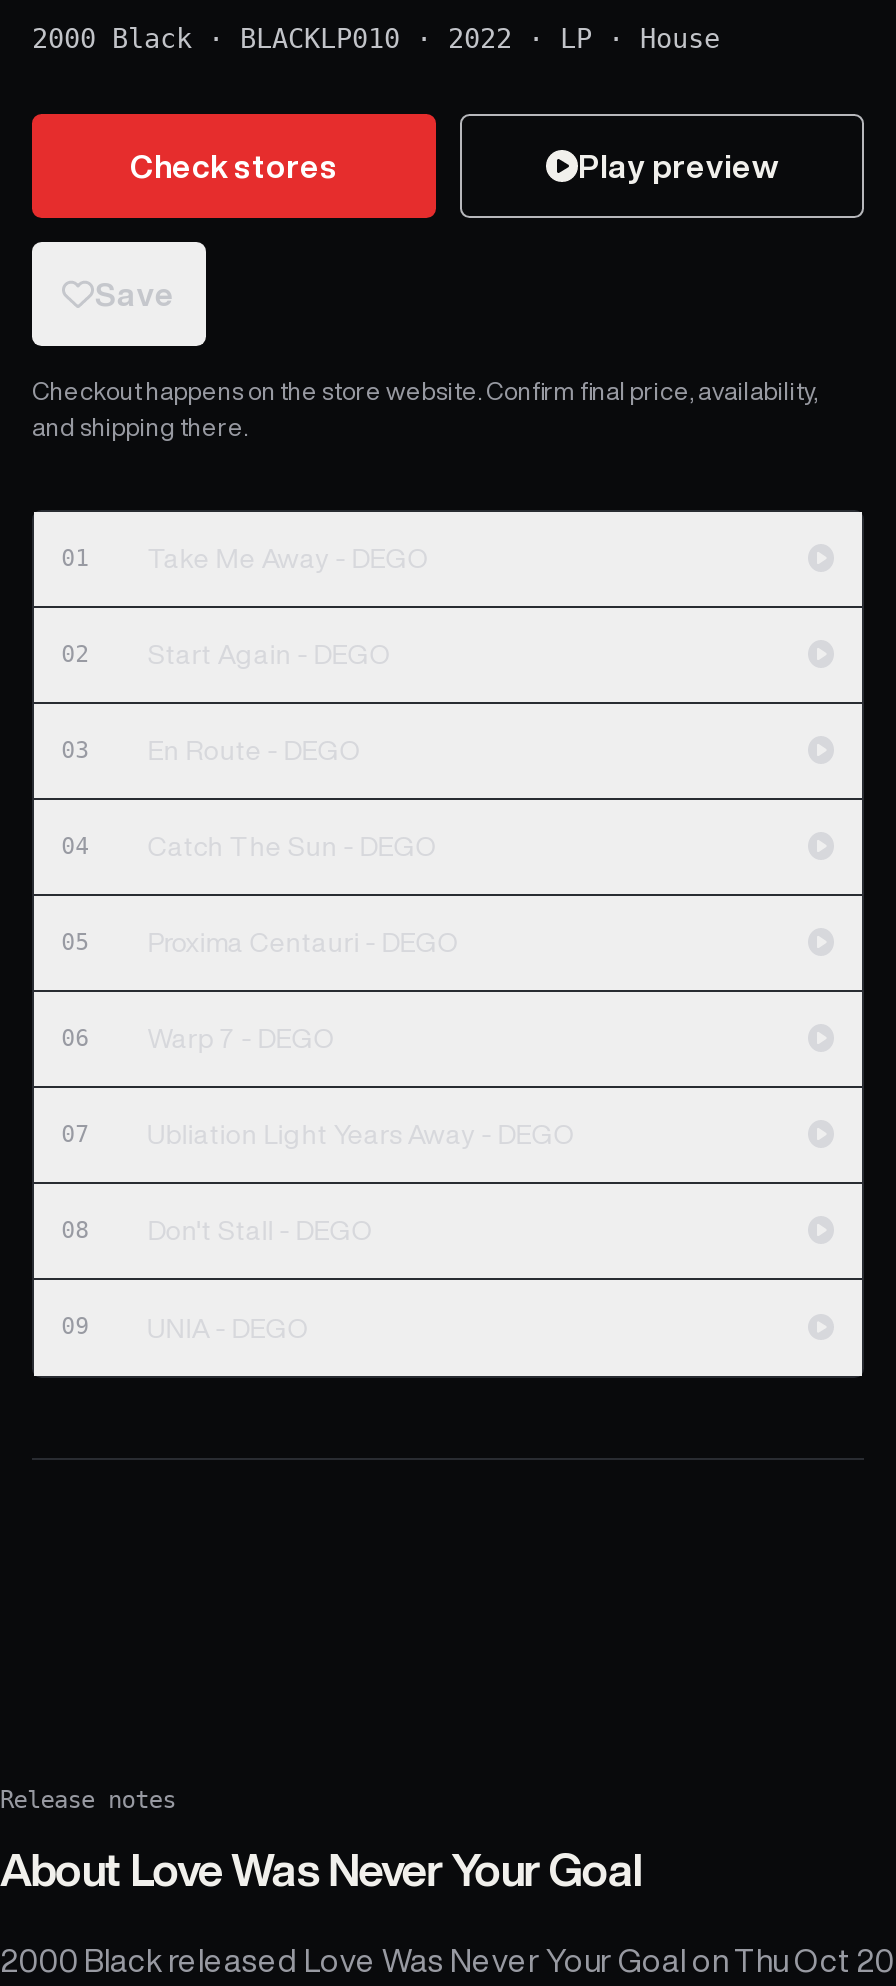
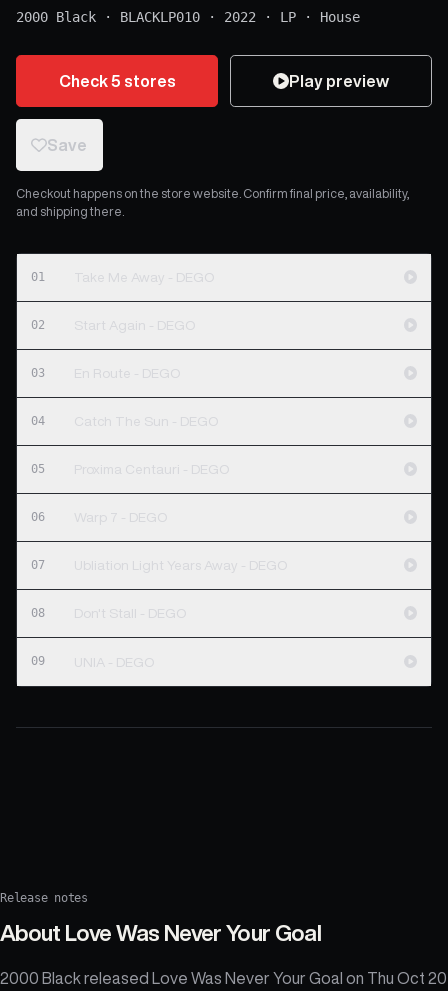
- Check stores
+ Check 5 stores
